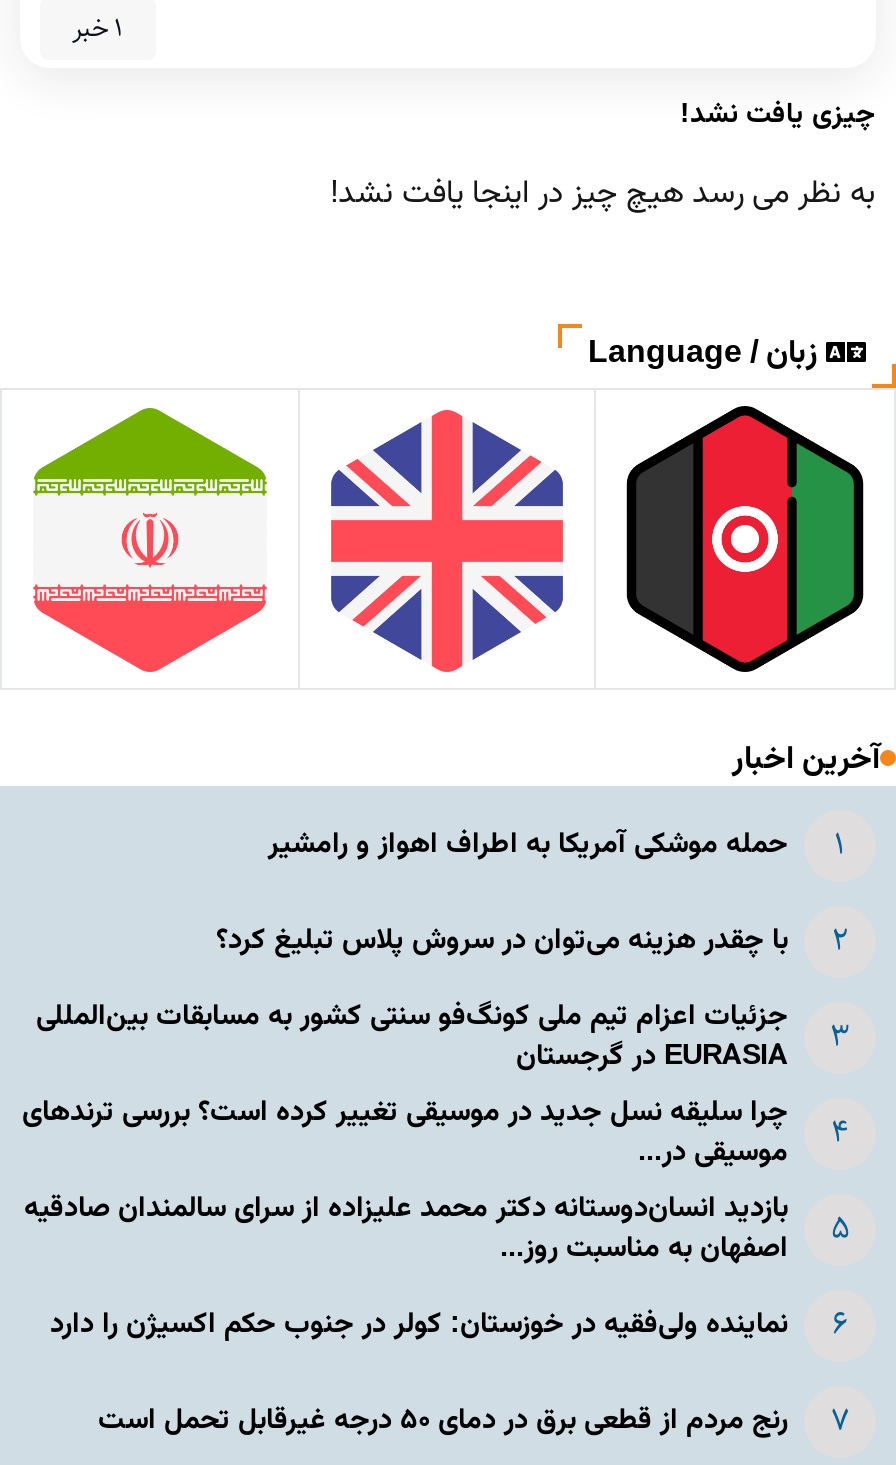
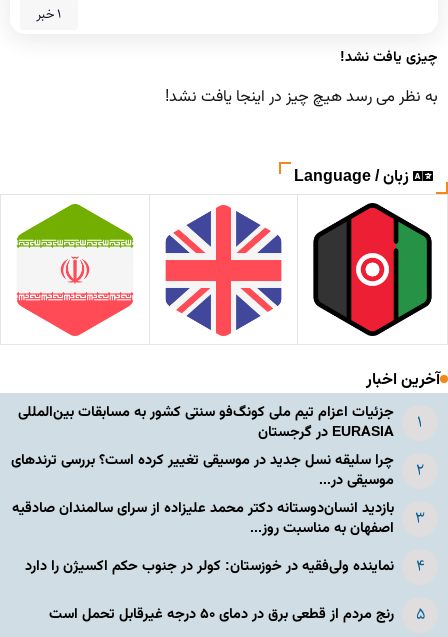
- حمله موشکی آمریکا به اطراف اهواز و رامشیر
- با چقدر هزینه می‌توان در سروش پلاس تبلیغ کرد؟
